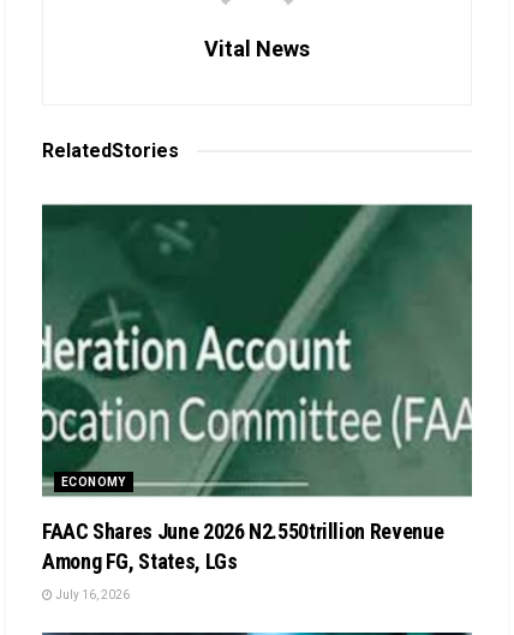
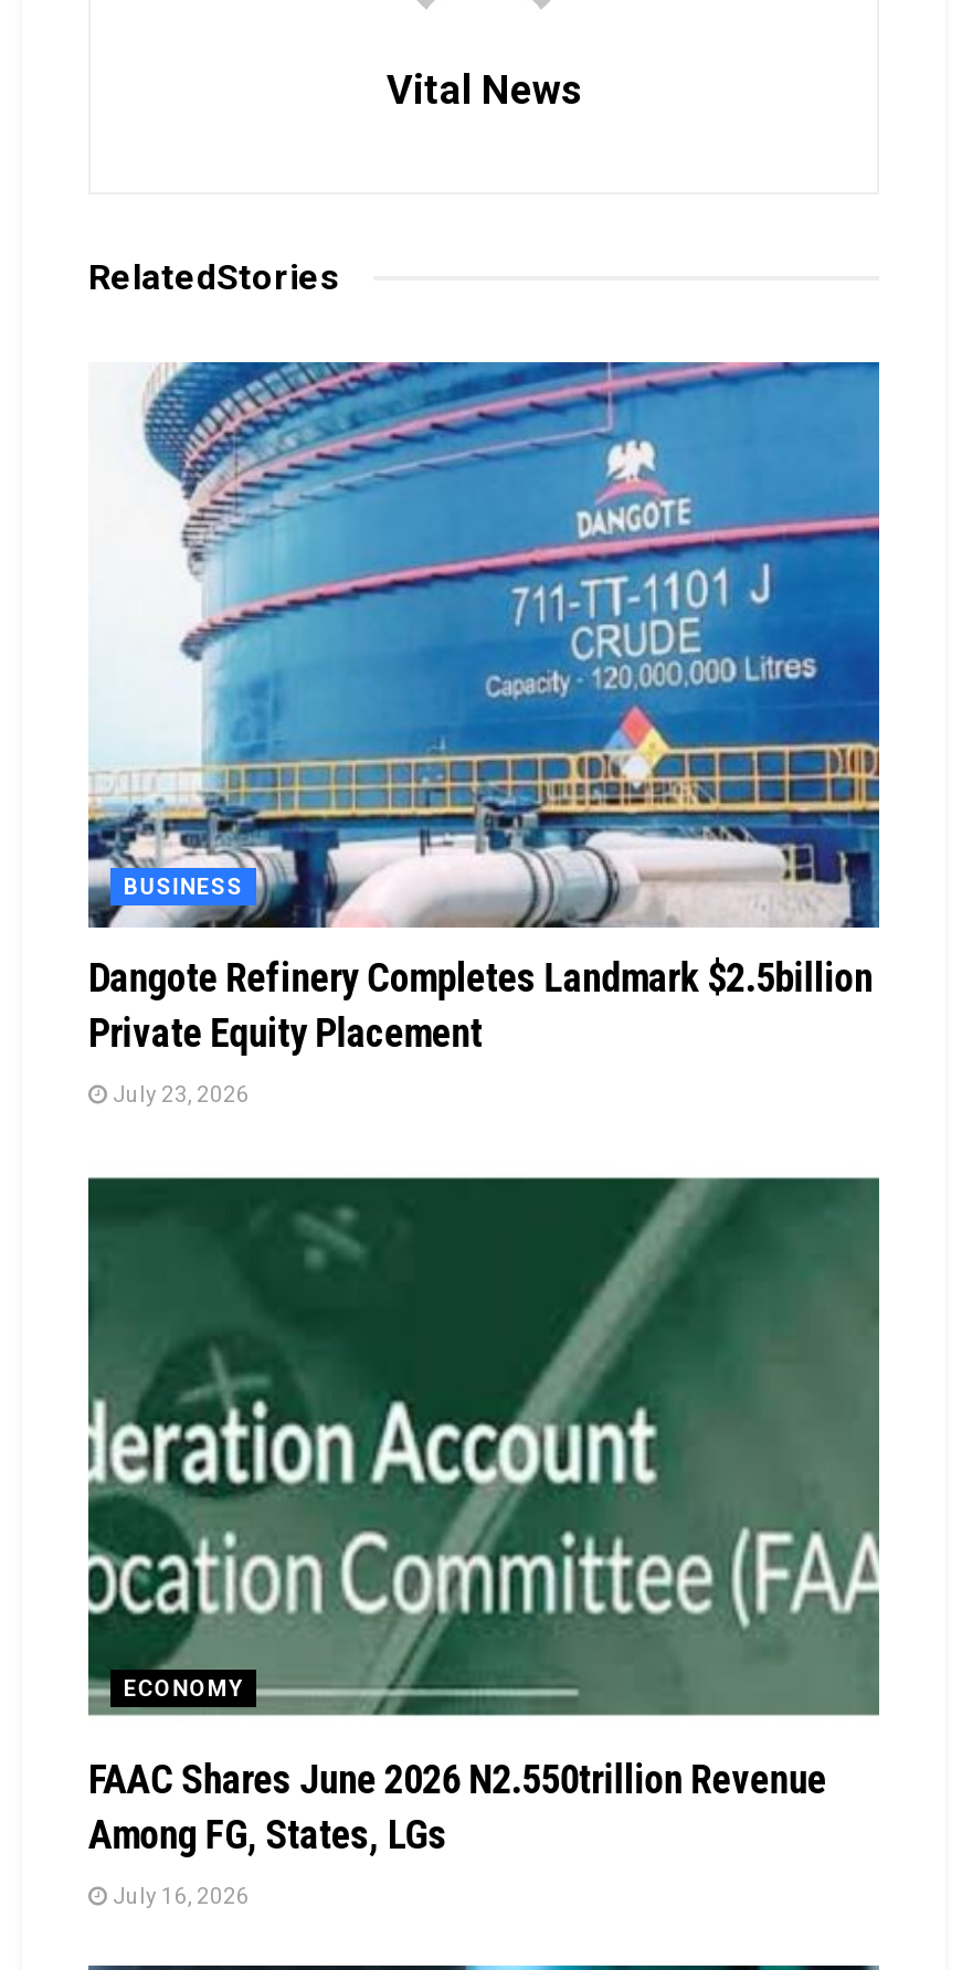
+ [image]
+ BUSINESS
+ Dangote Refinery Completes Landmark $2.5billion
+ Private Equity Placement
+ July 23, 2026
